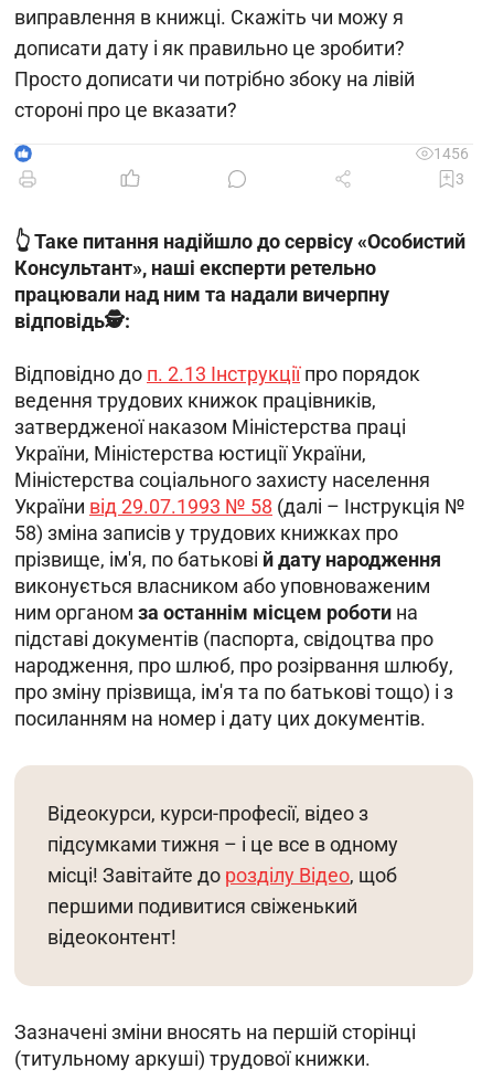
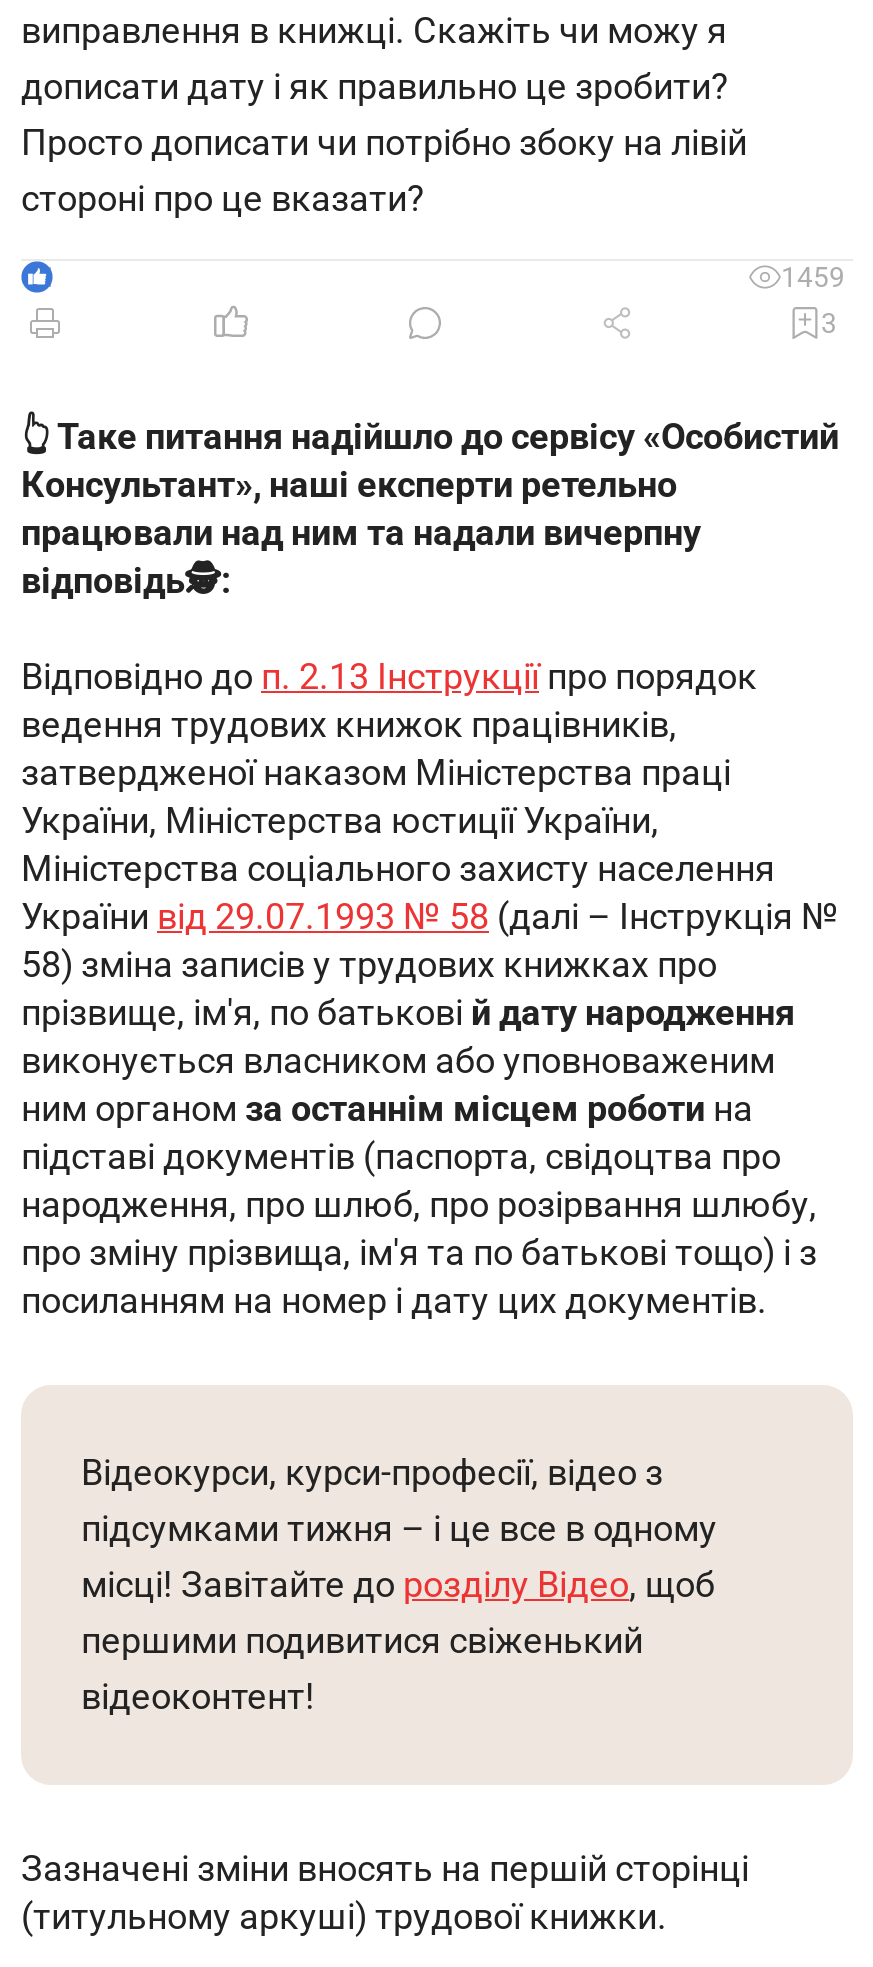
- 1456
+ 1459
